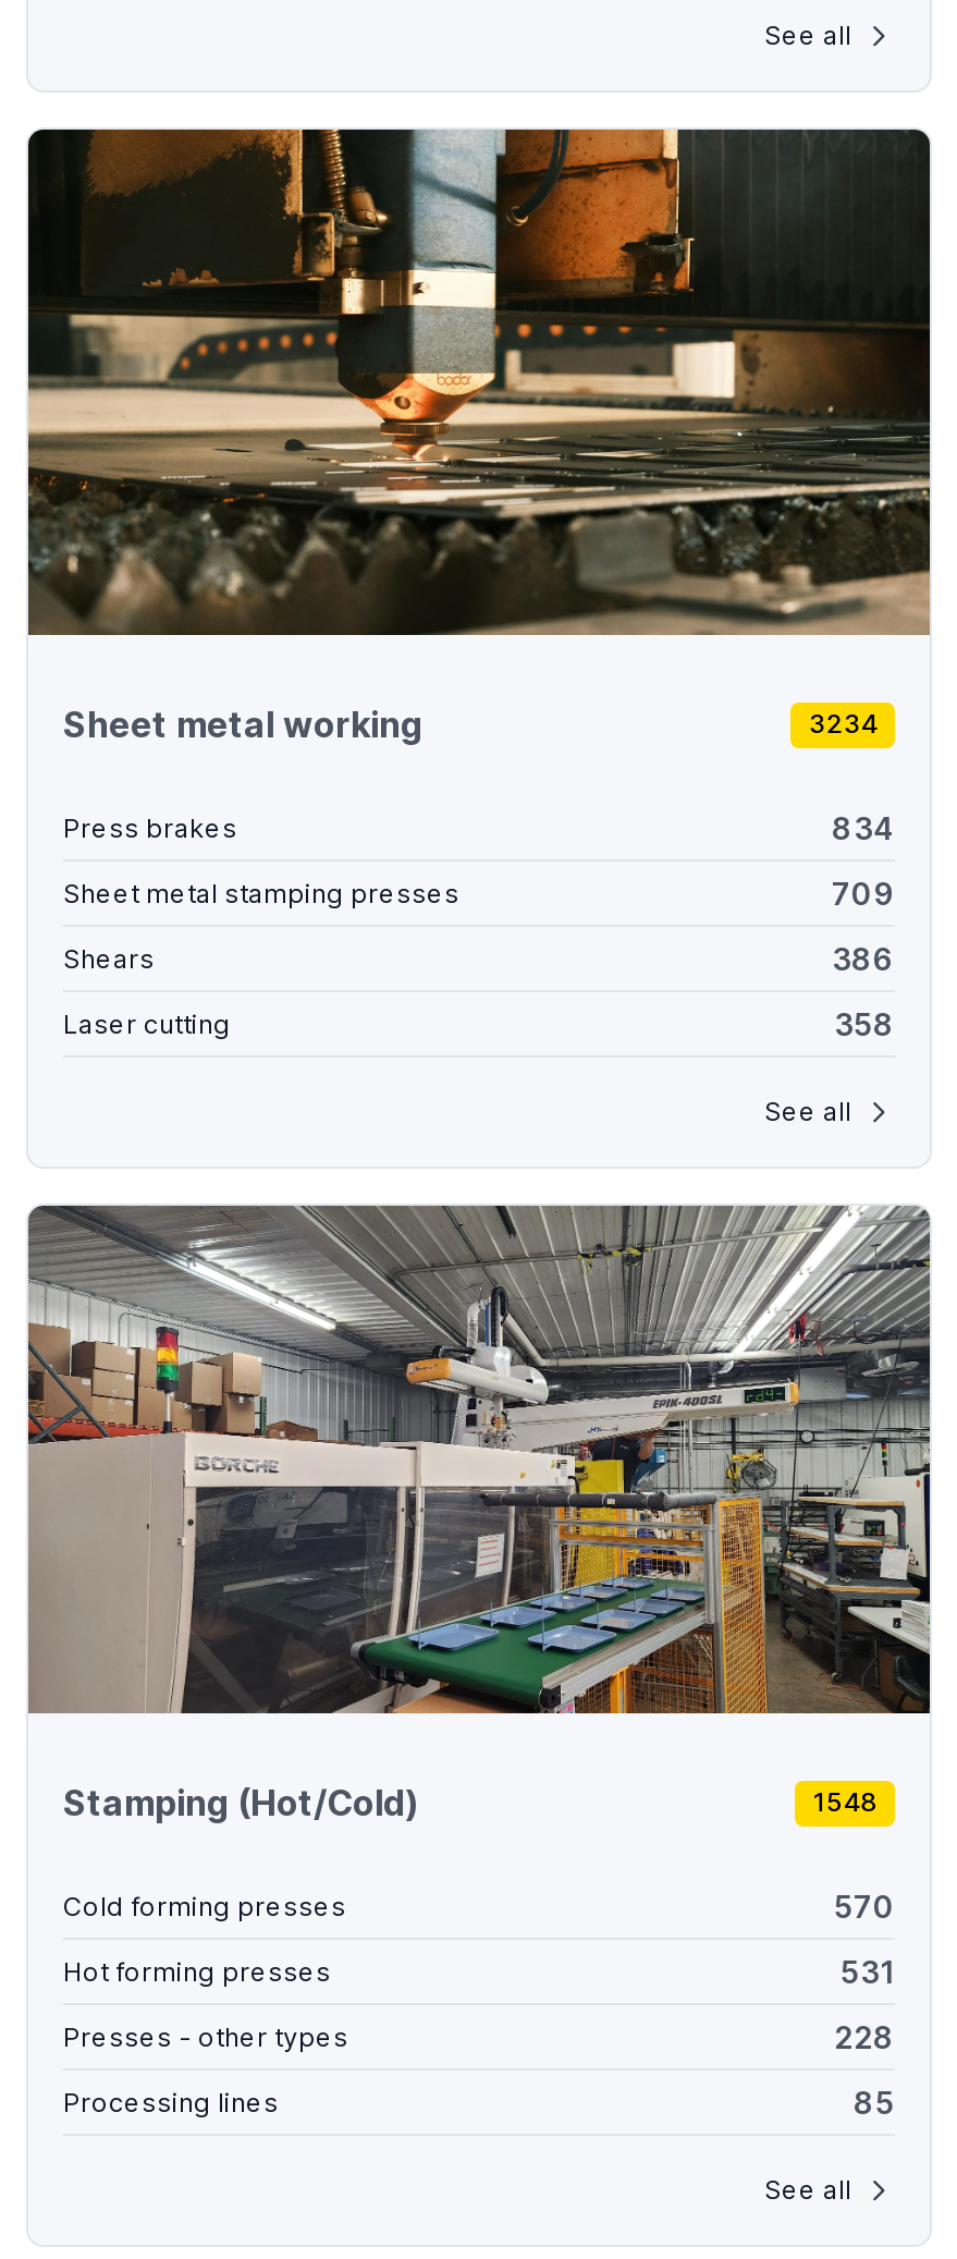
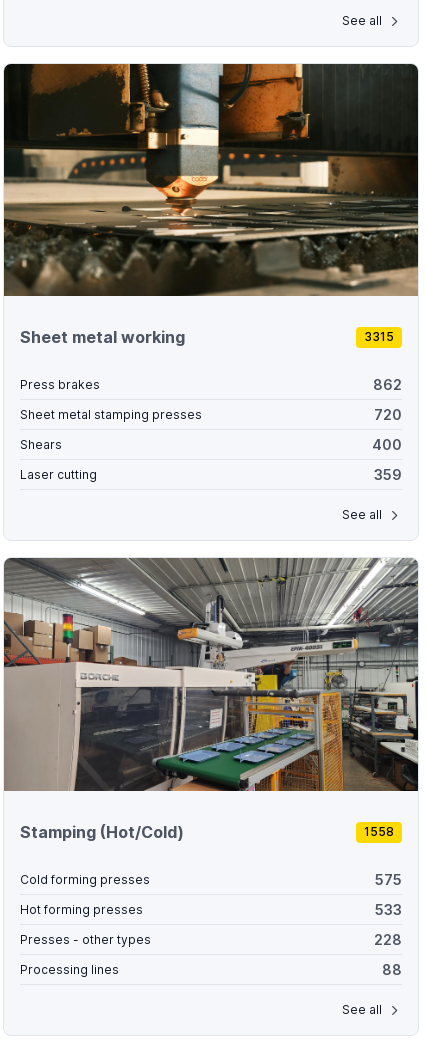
- 3234
+ 3315

- 834
+ 862

- 709
+ 720

- 386
+ 400

- 358
+ 359

- 1548
+ 1558

- 570
+ 575

- 531
+ 533

- 85
+ 88
